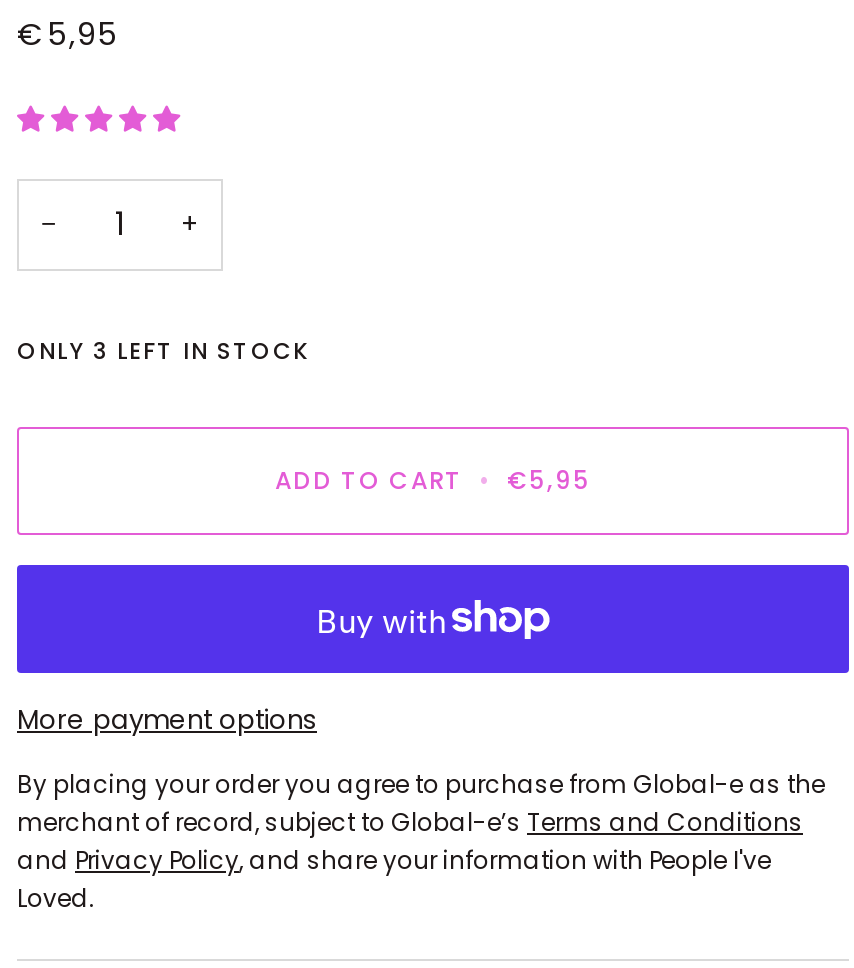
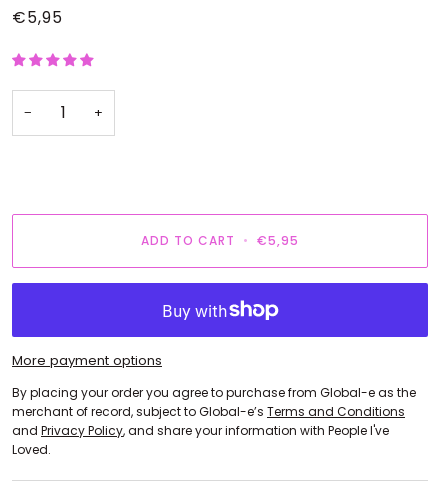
- ONLY 3 LEFT IN STOCK
